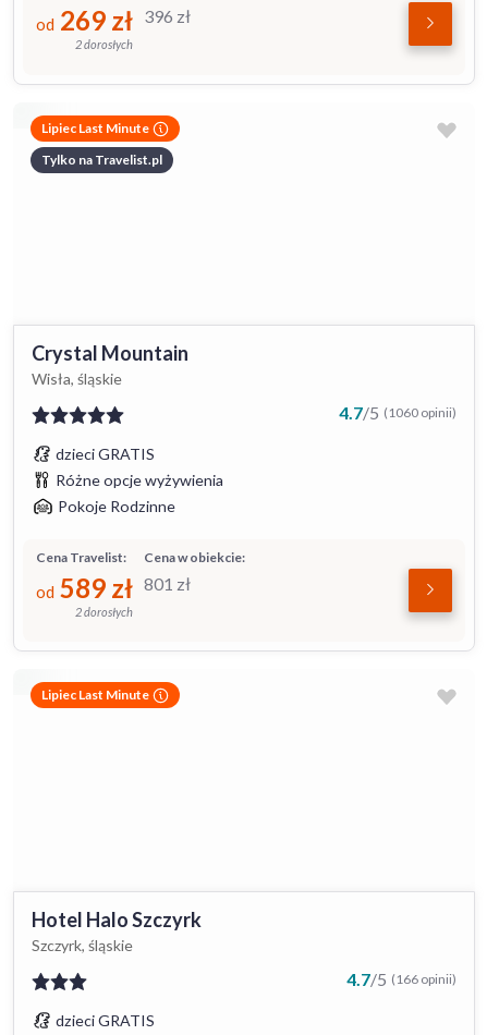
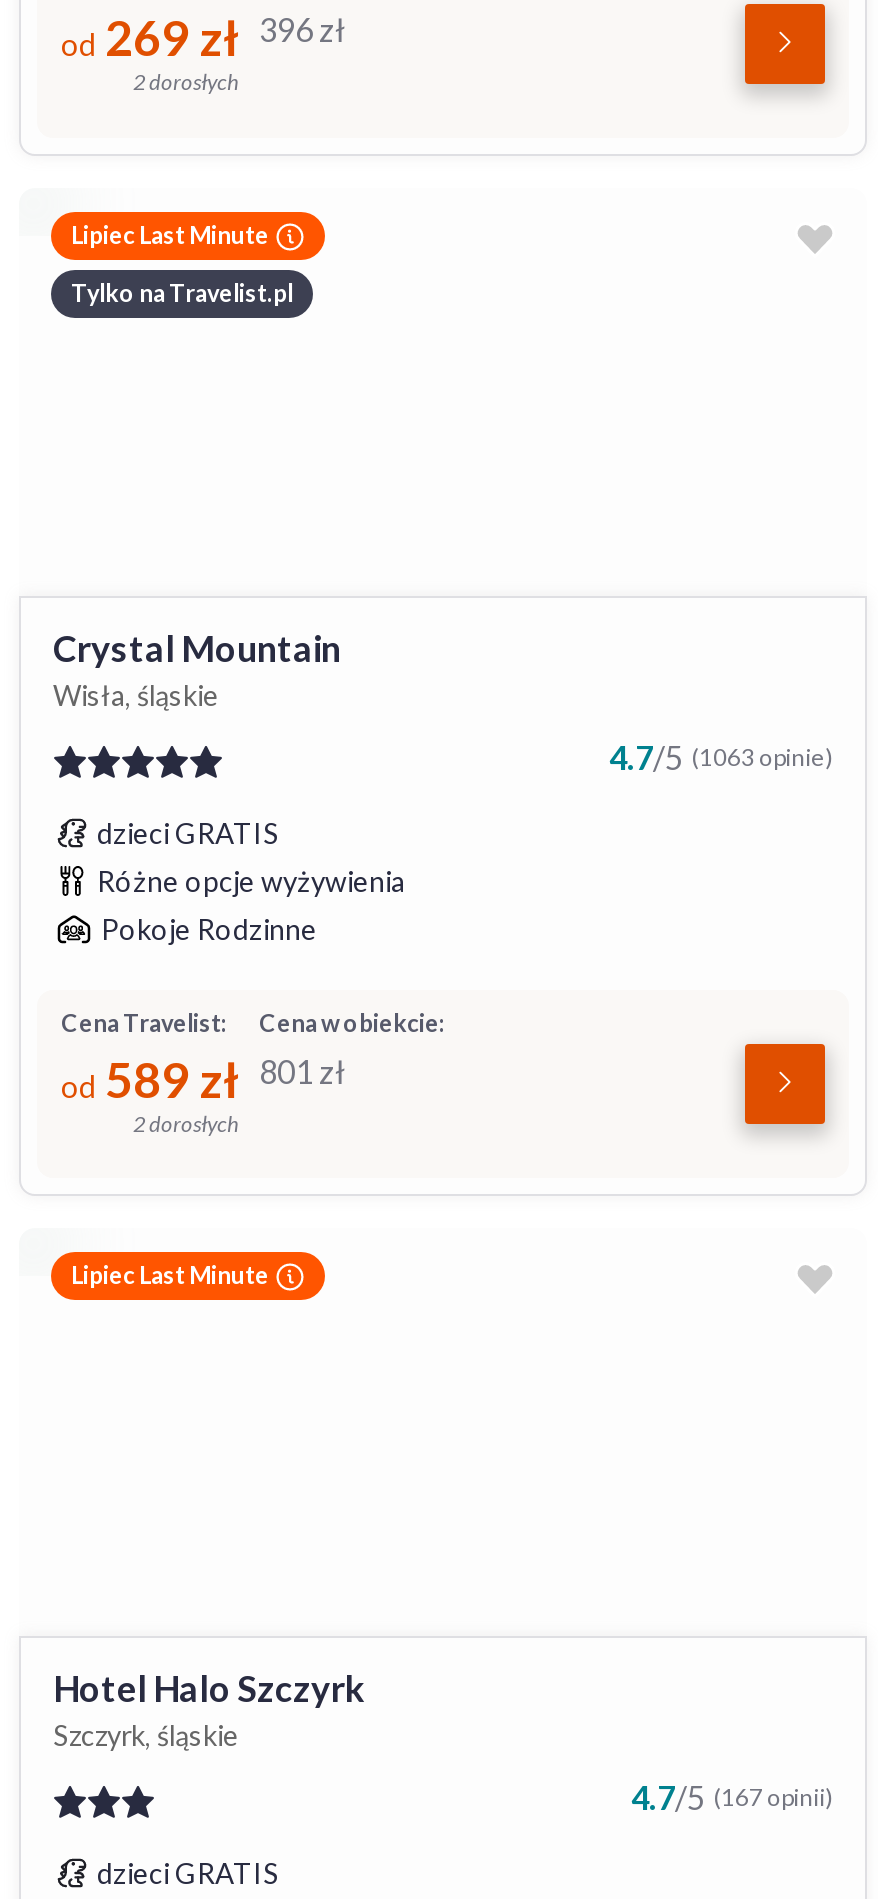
- 4.7/5 (1060 opinii)
+ 4.7/5 (1063 opinie)

- 4.7/5 (166 opinii)
+ 4.7/5 (167 opinii)
